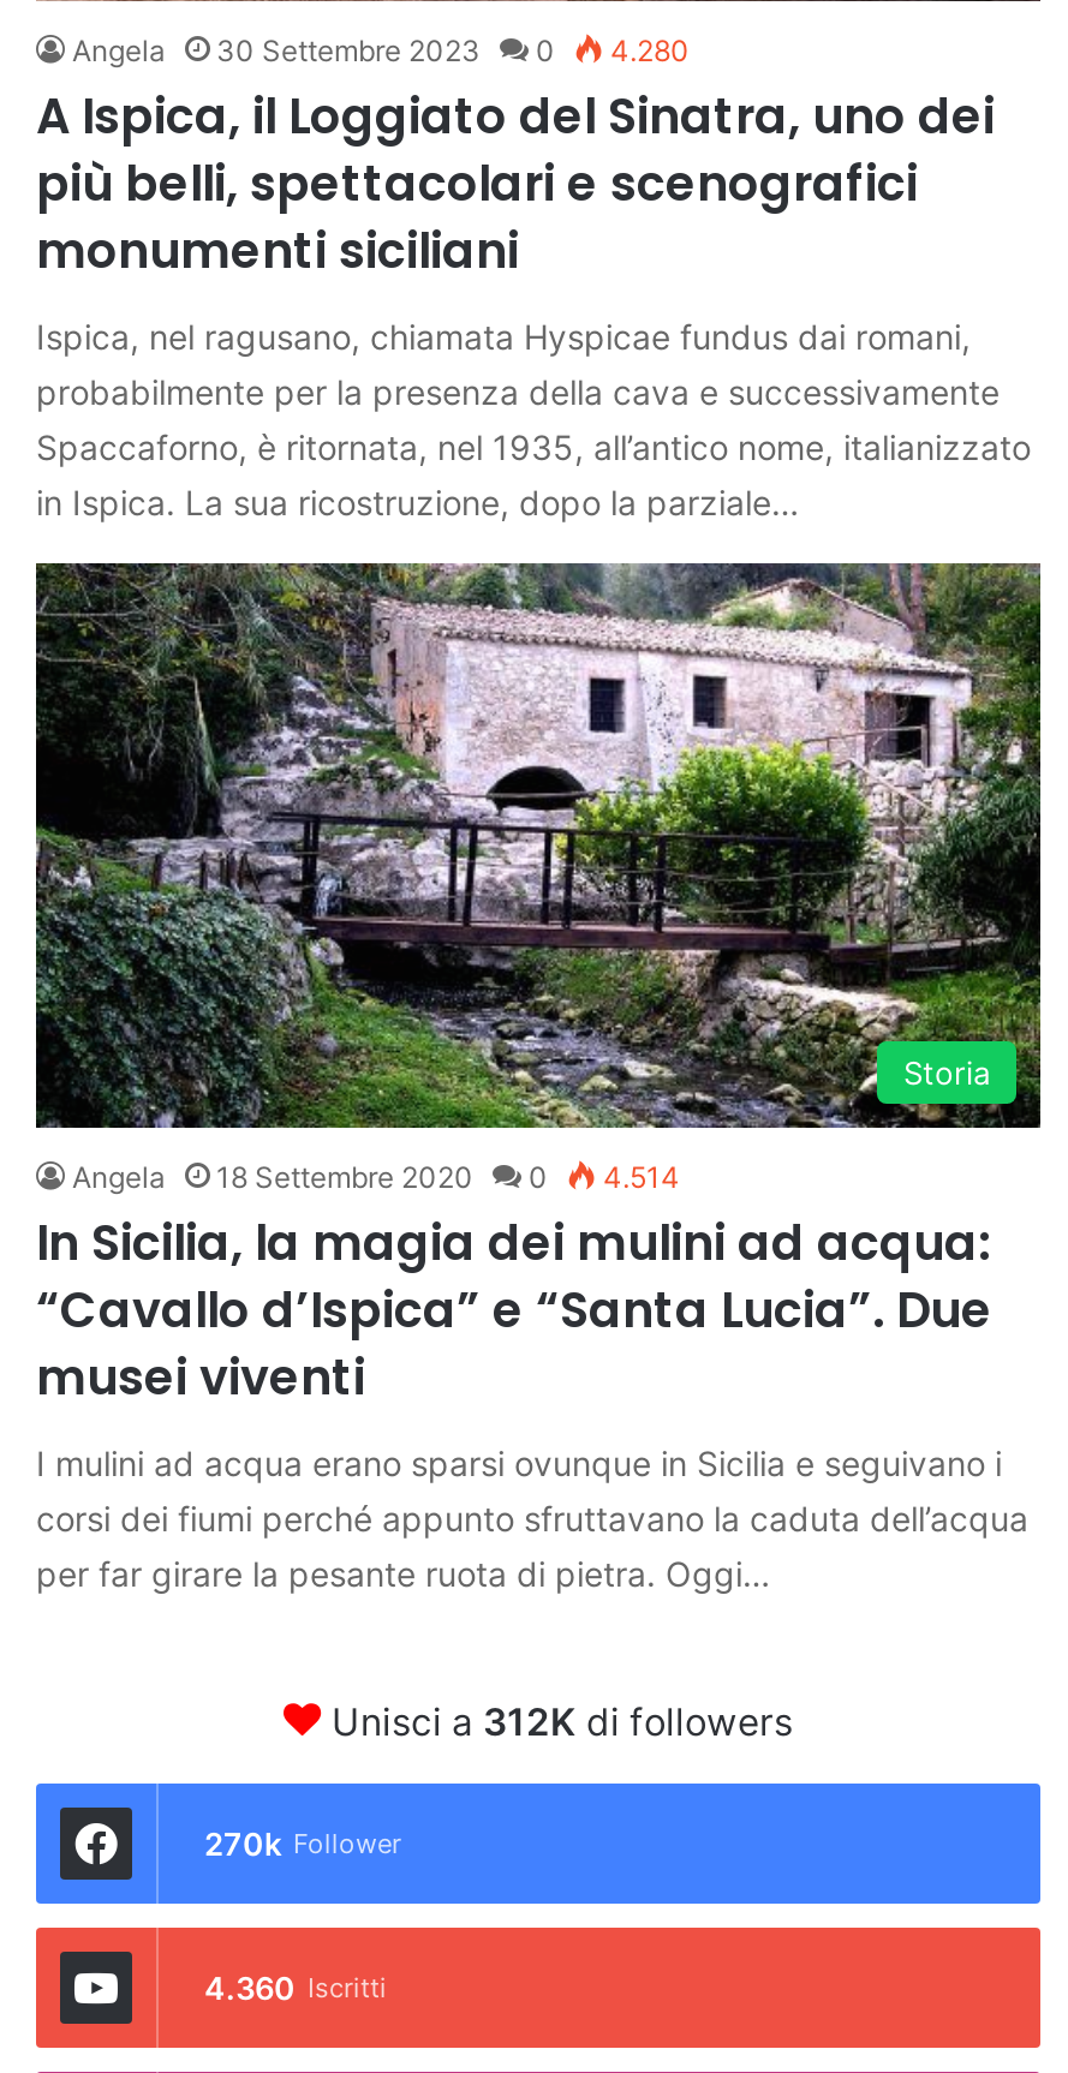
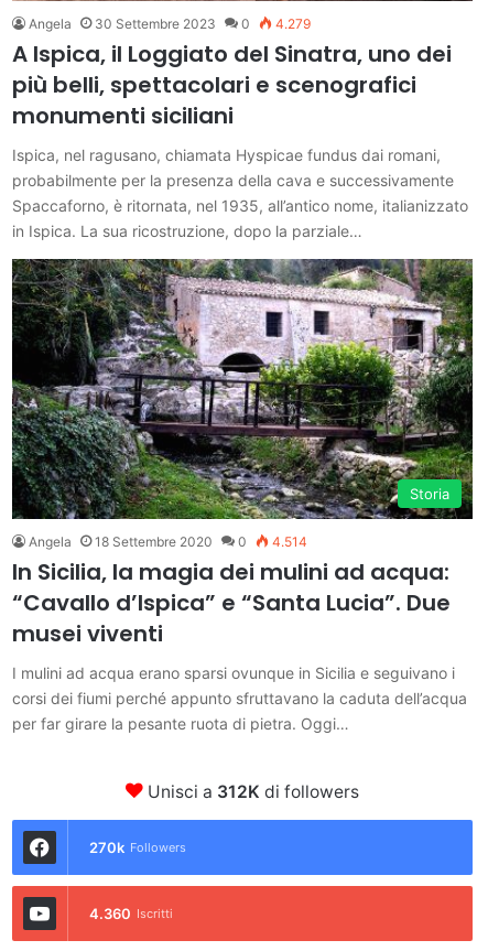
- Angela 30 Settembre 2023 0 4.280
+ Angela 30 Settembre 2023 0 4.279

- 270k Follower
+ 270k Followers
